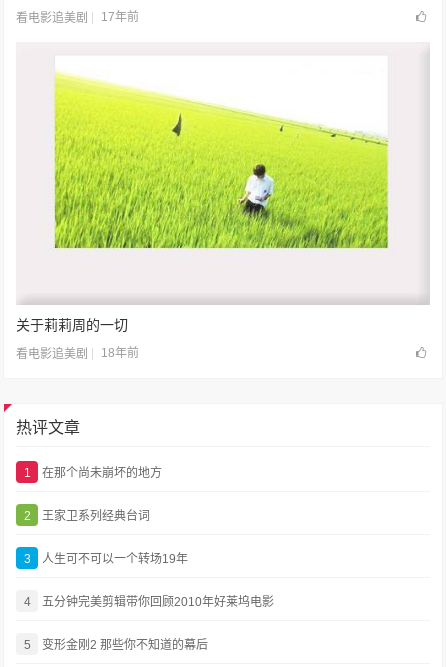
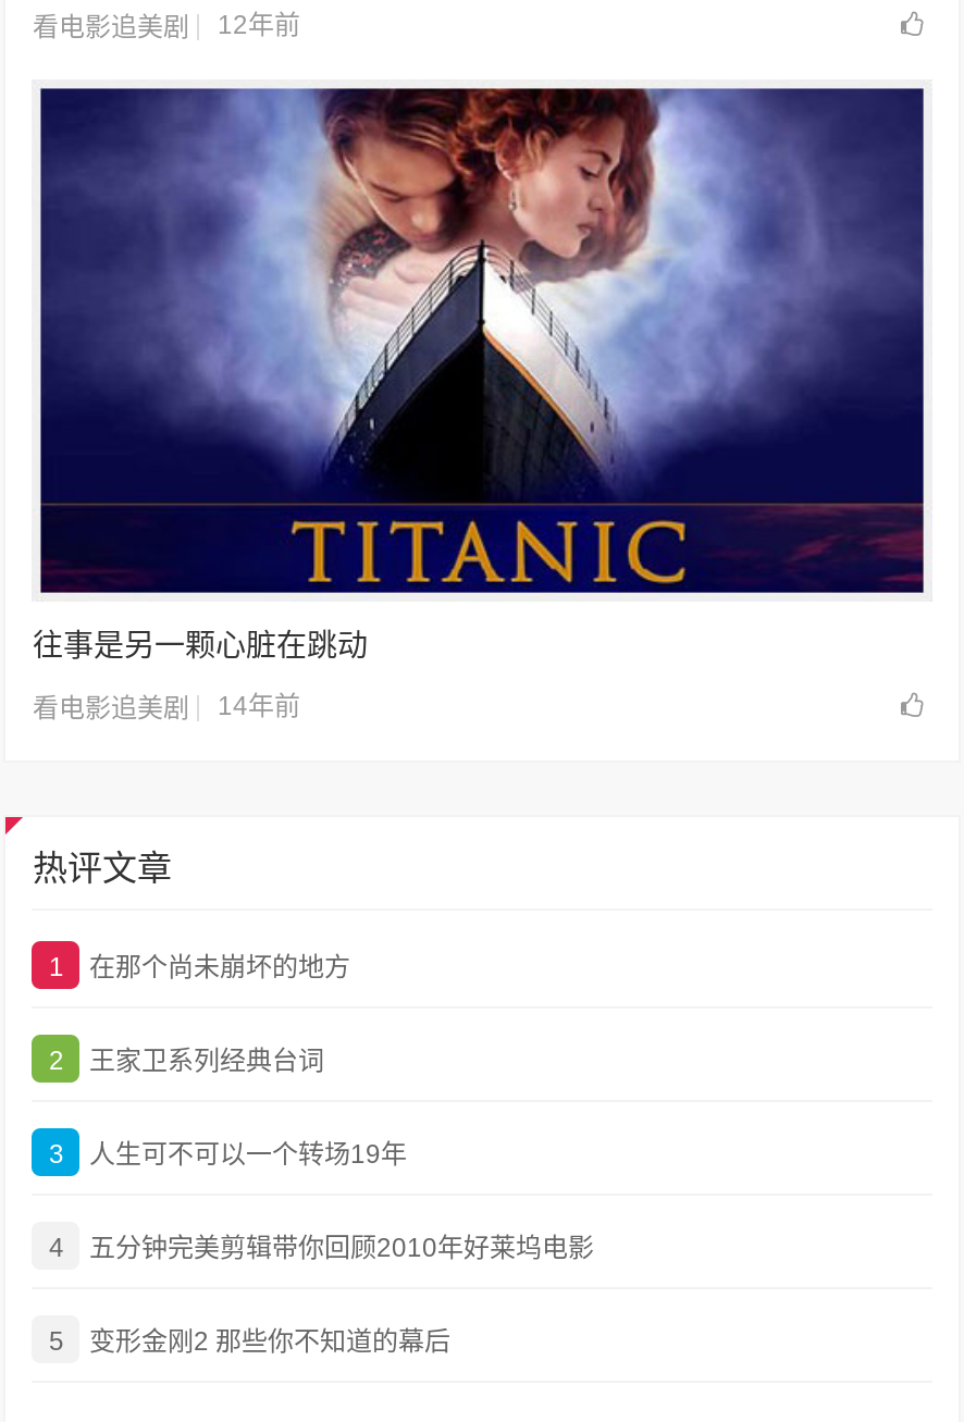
- 看电影追美剧 17年前
+ 看电影追美剧 12年前

- [image]
- 关于莉莉周的一切
+ [image]
+ 往事是另一颗心脏在跳动

- 看电影追美剧 18年前
+ 看电影追美剧 14年前
